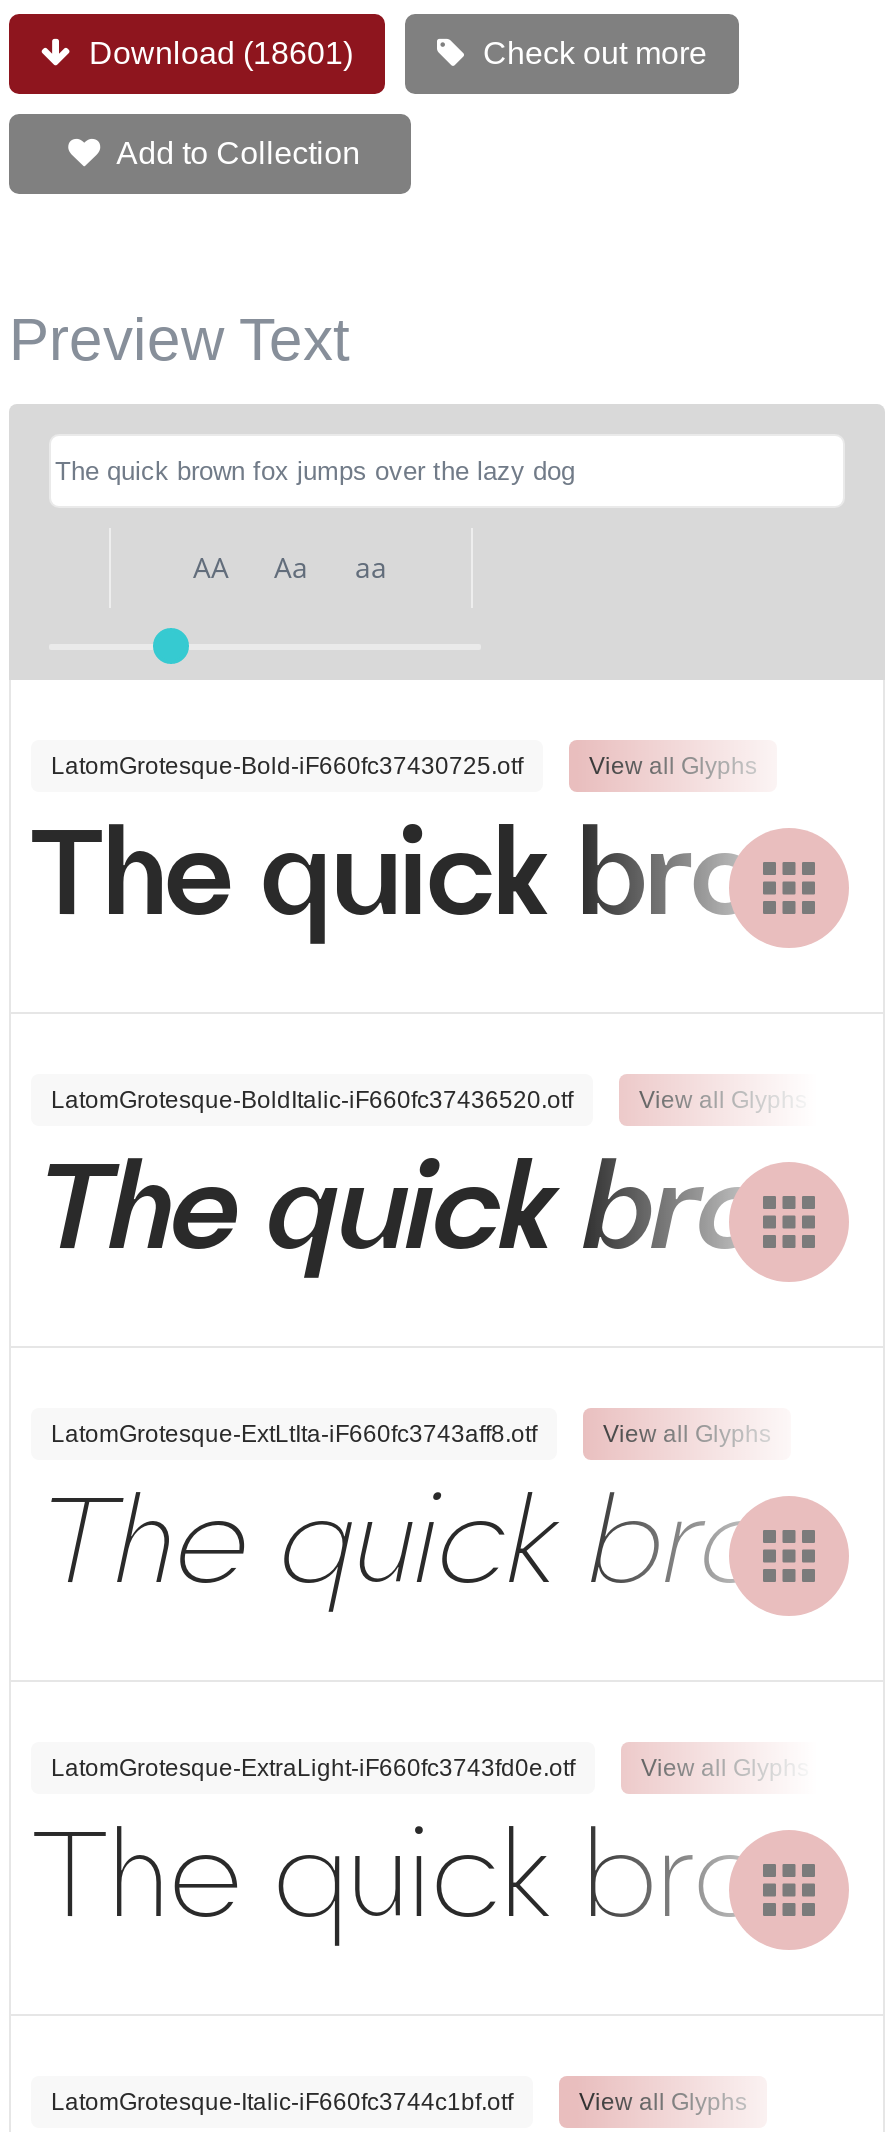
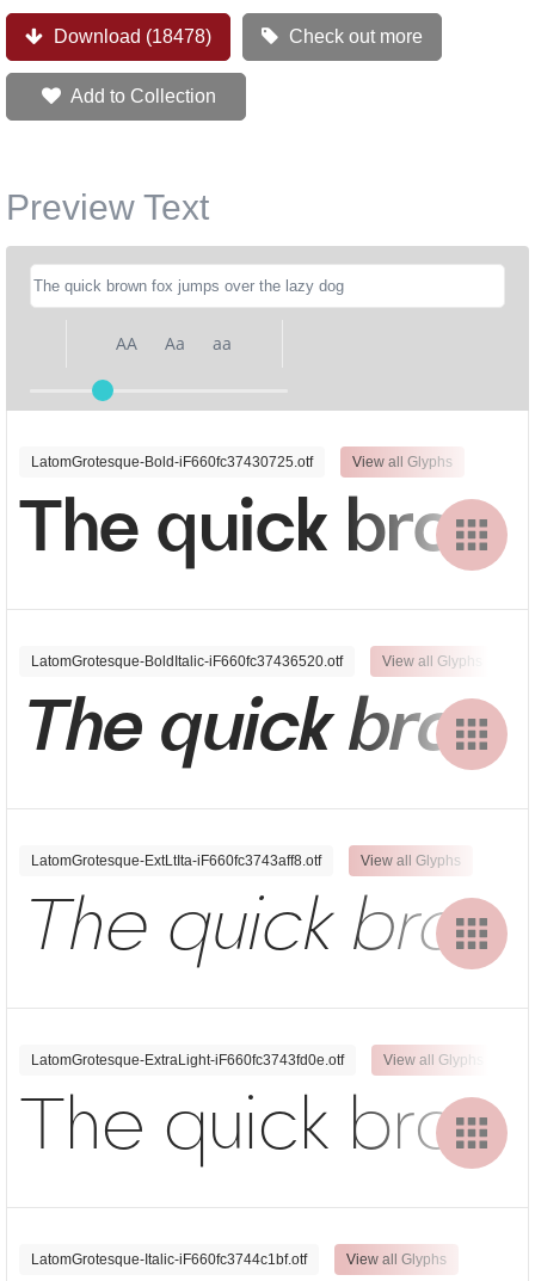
- Download (18601)
+ Download (18478)
